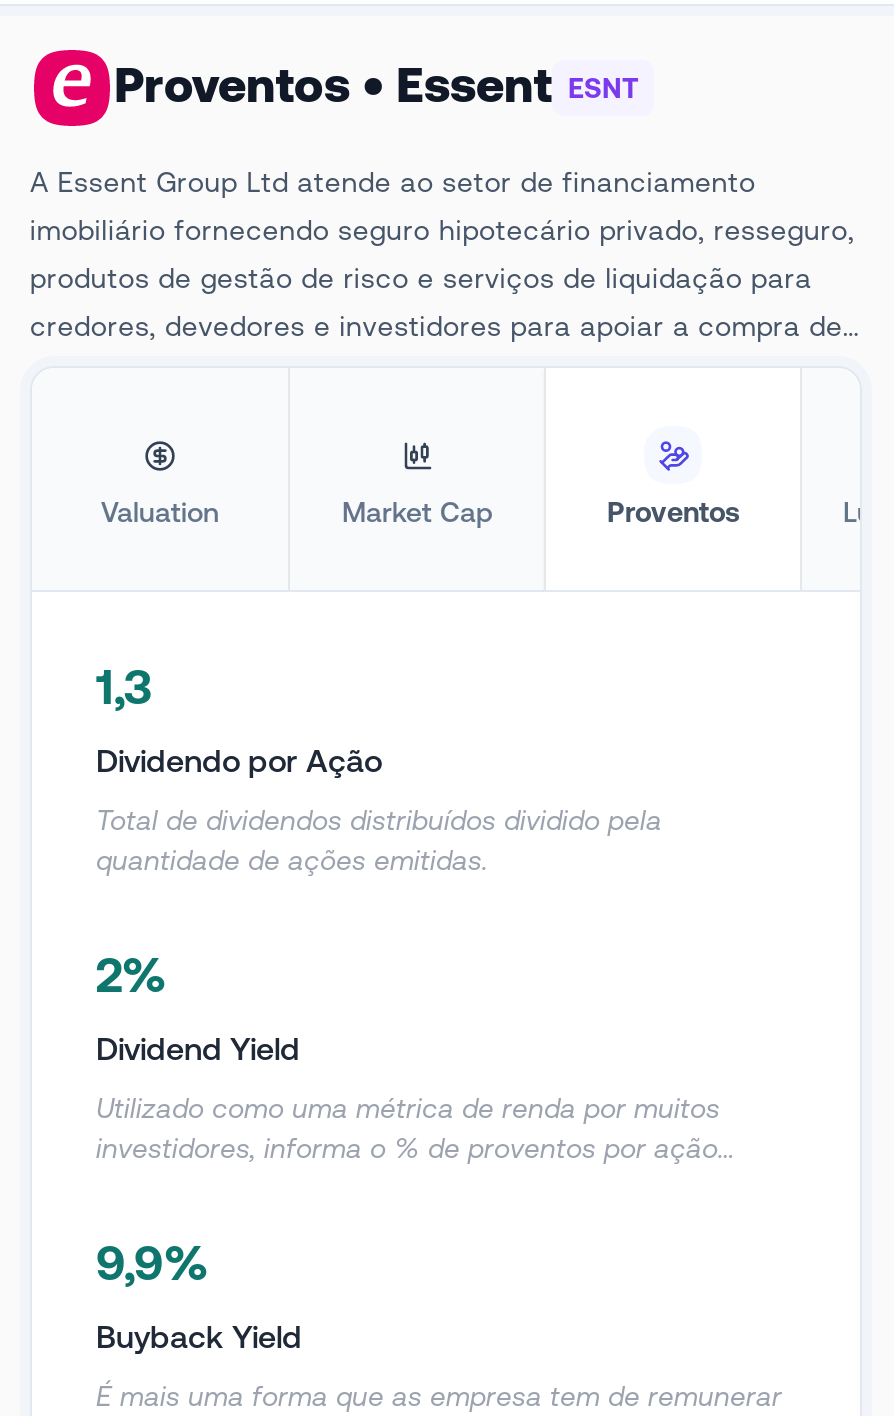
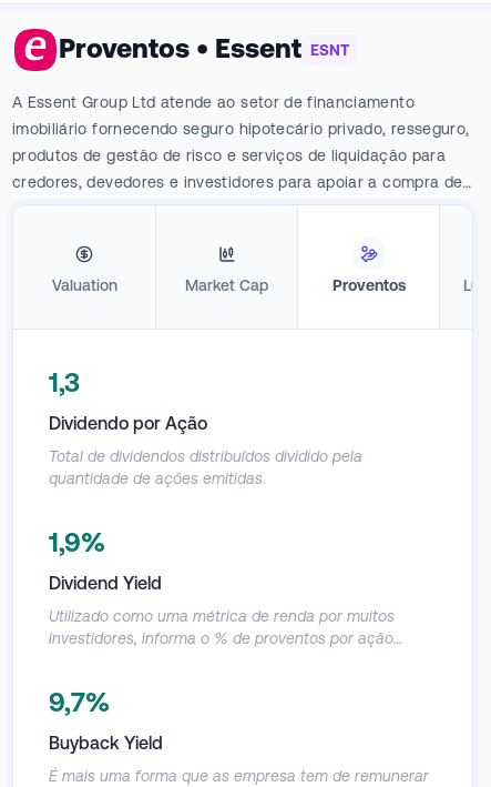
- 2%
+ 1,9%

- 9,9%
+ 9,7%
